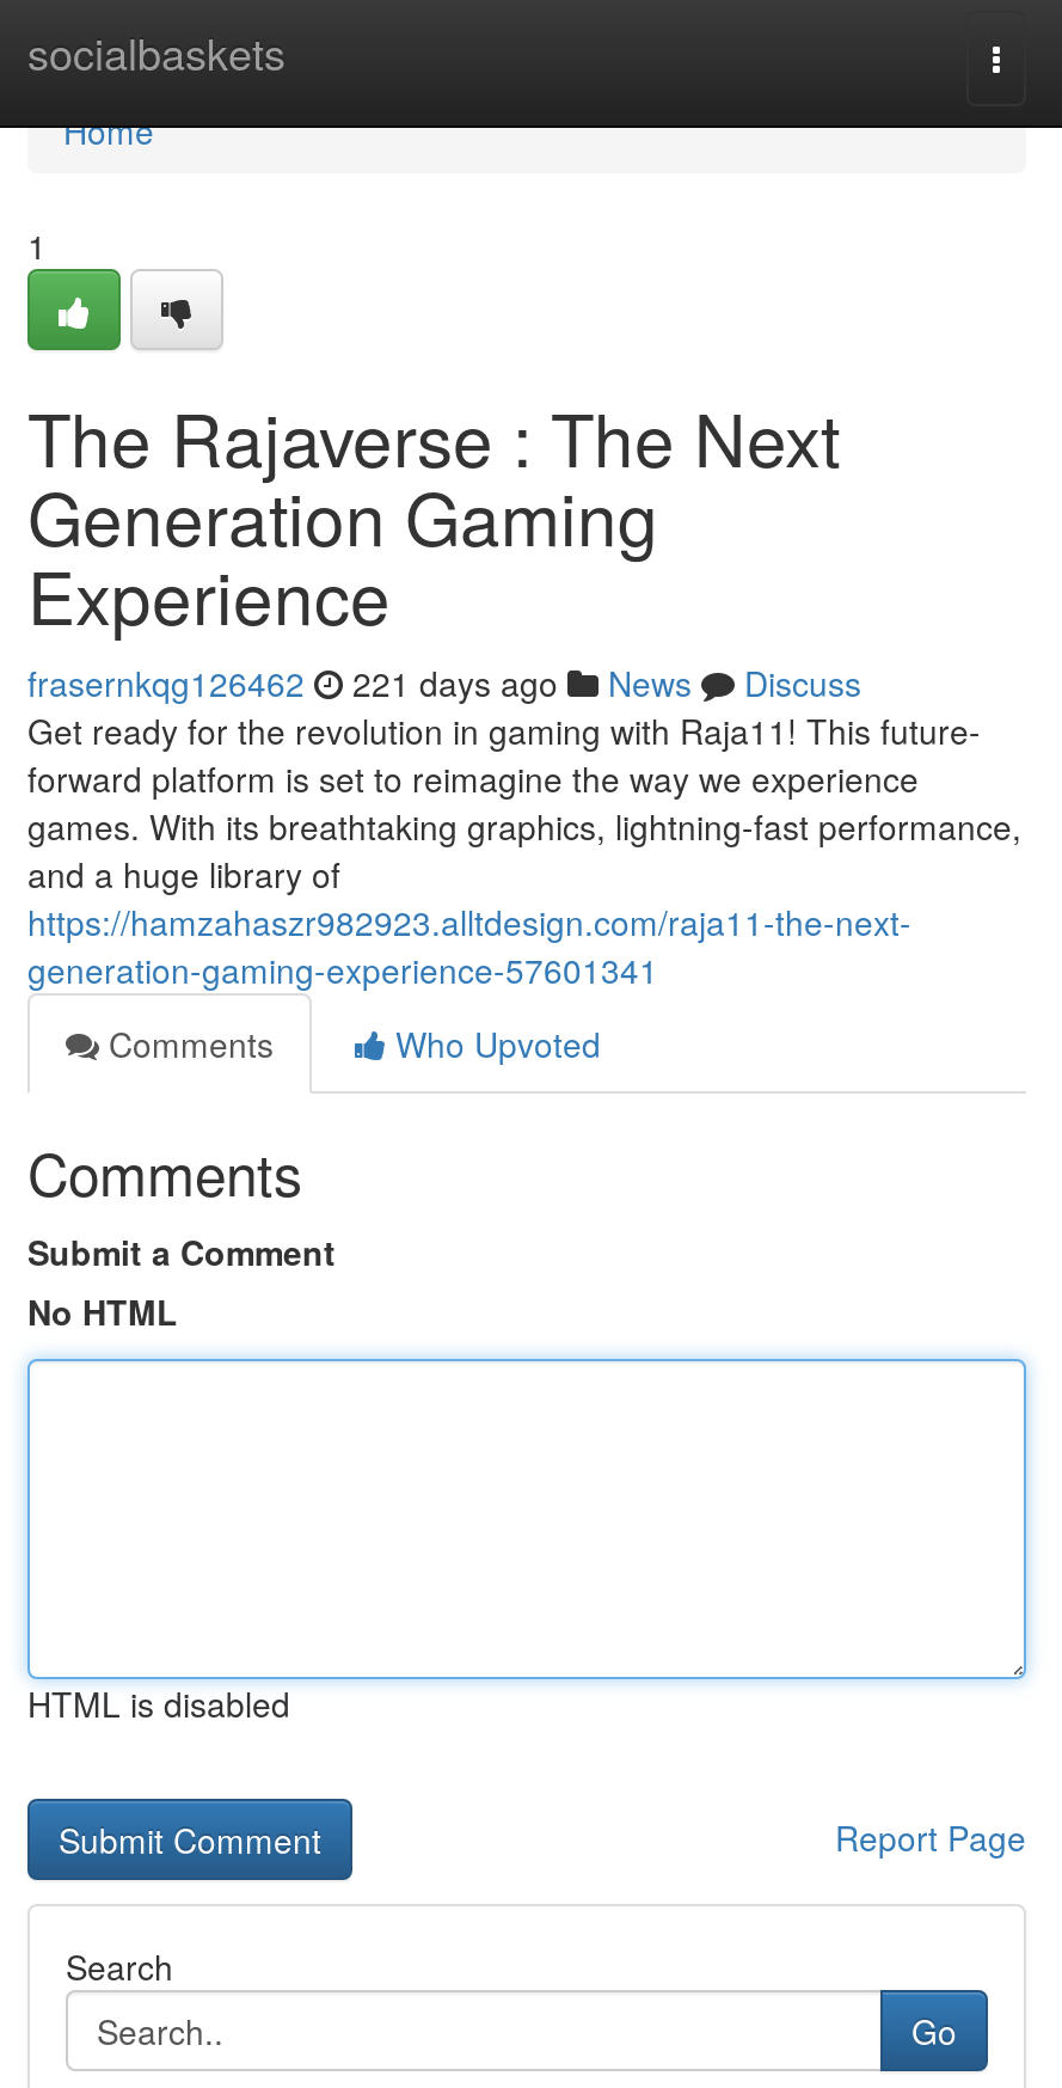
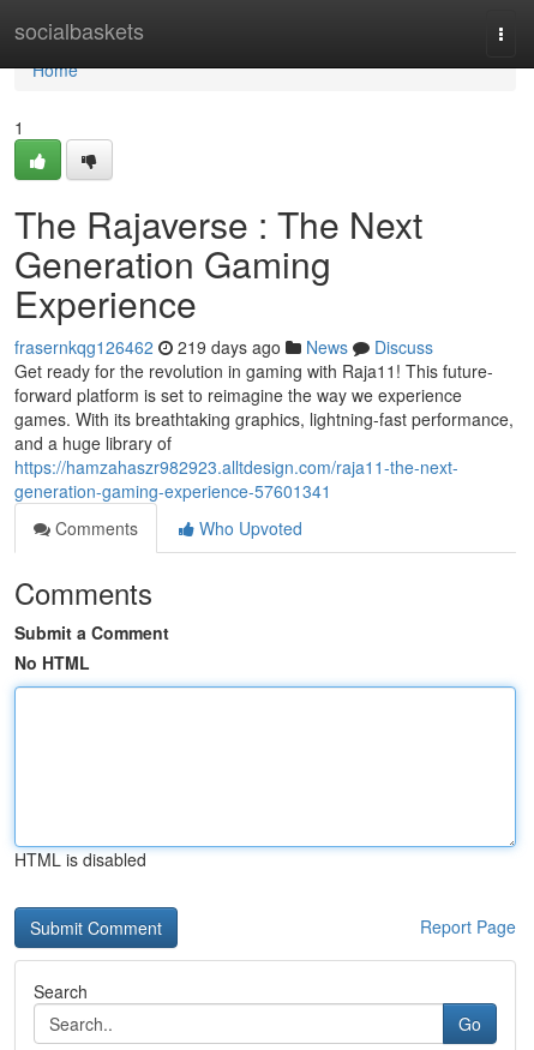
- frasernkqg126462 221 days ago News Discuss
+ frasernkqg126462 219 days ago News Discuss
